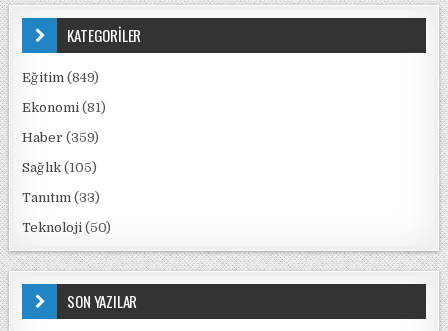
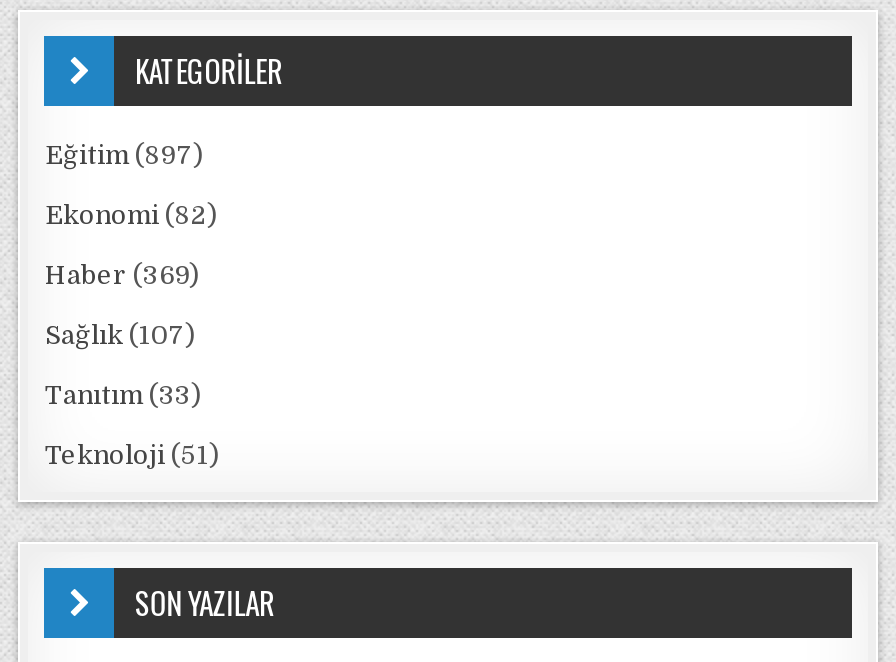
- Eğitim (849)
+ Eğitim (897)

- Ekonomi (81)
+ Ekonomi (82)

- Haber (359)
+ Haber (369)

- Sağlık (105)
+ Sağlık (107)

- Teknoloji (50)
+ Teknoloji (51)
